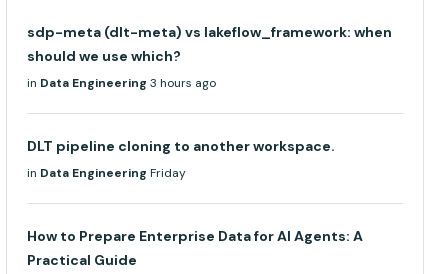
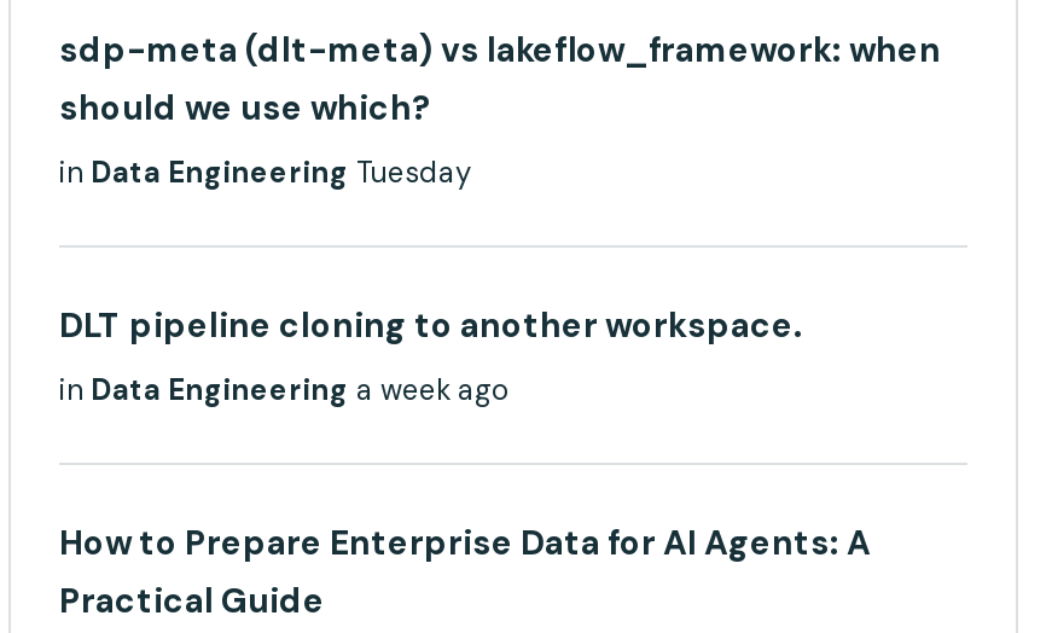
- in Data Engineering 3 hours ago
+ in Data Engineering Tuesday

- in Data Engineering Friday
+ in Data Engineering a week ago
